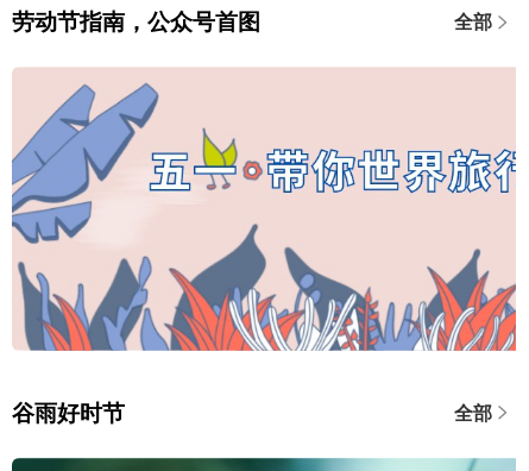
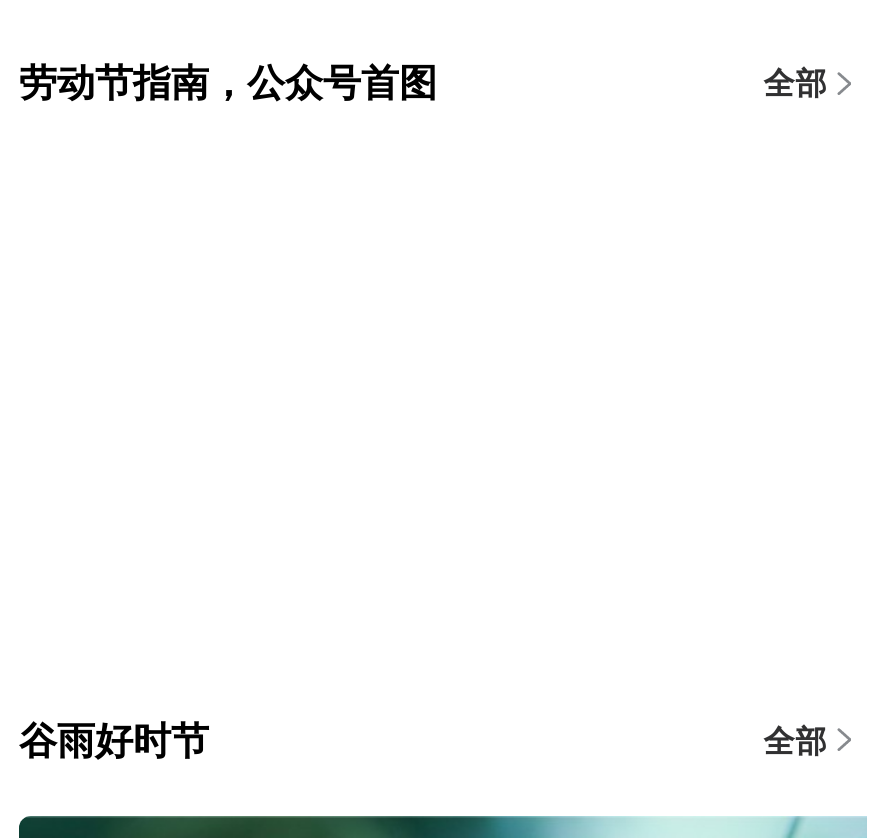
- [image]
